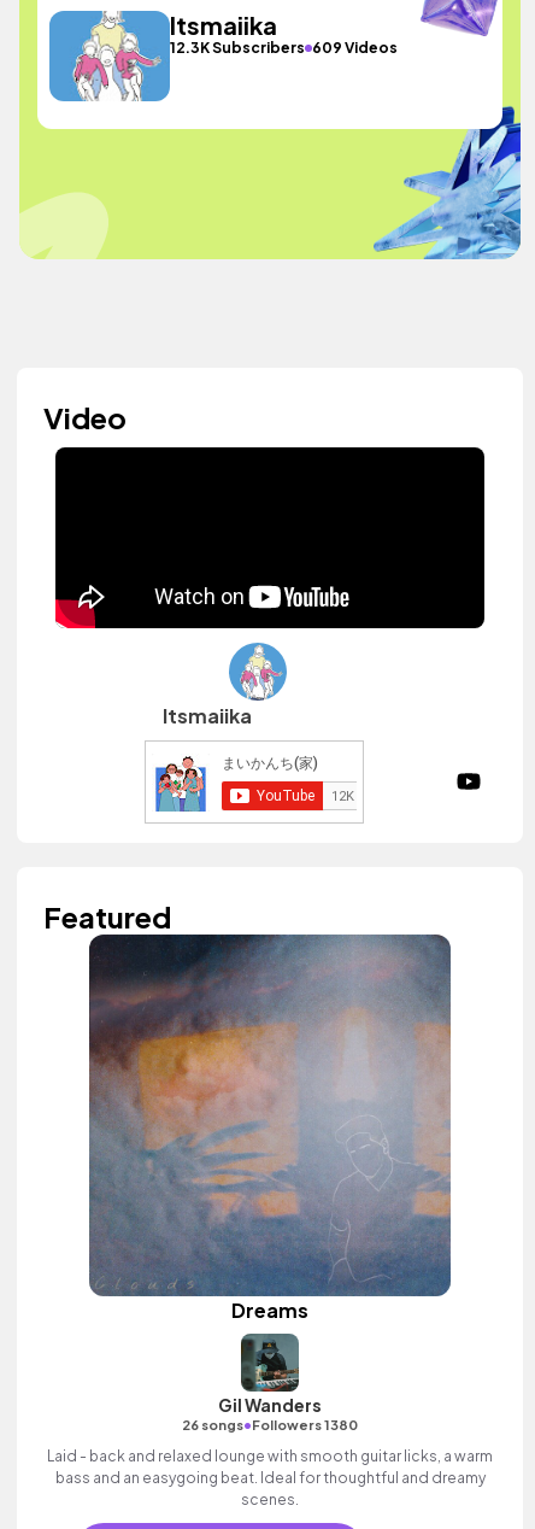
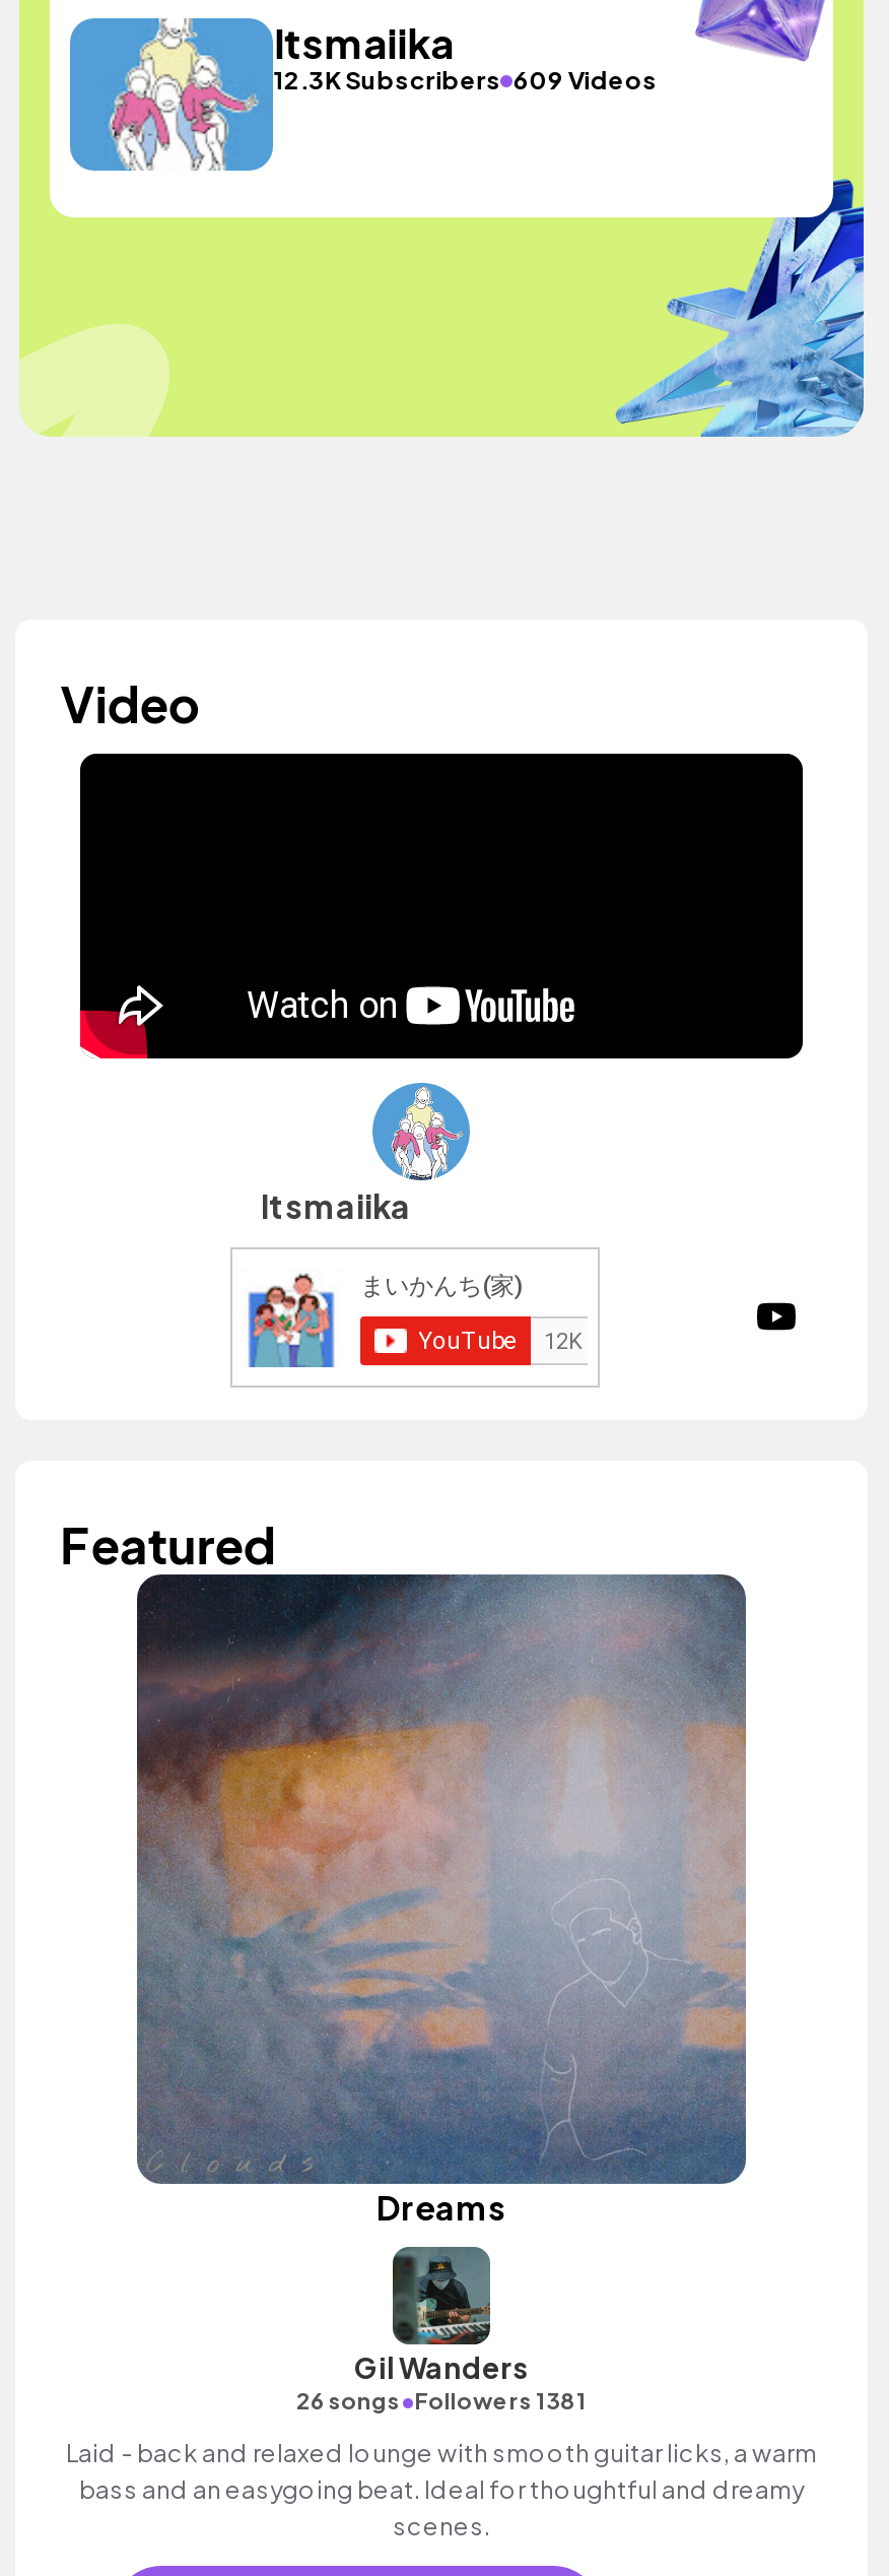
- 26 songs•Followers 1380
+ 26 songs•Followers 1381
